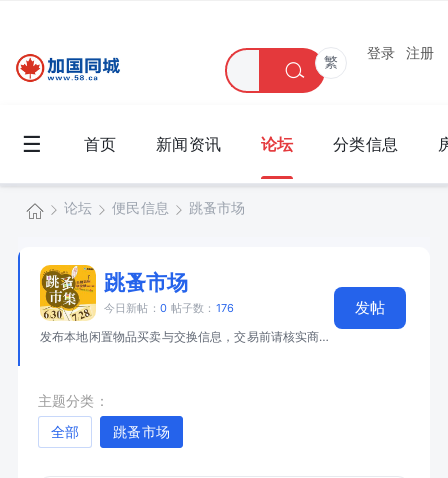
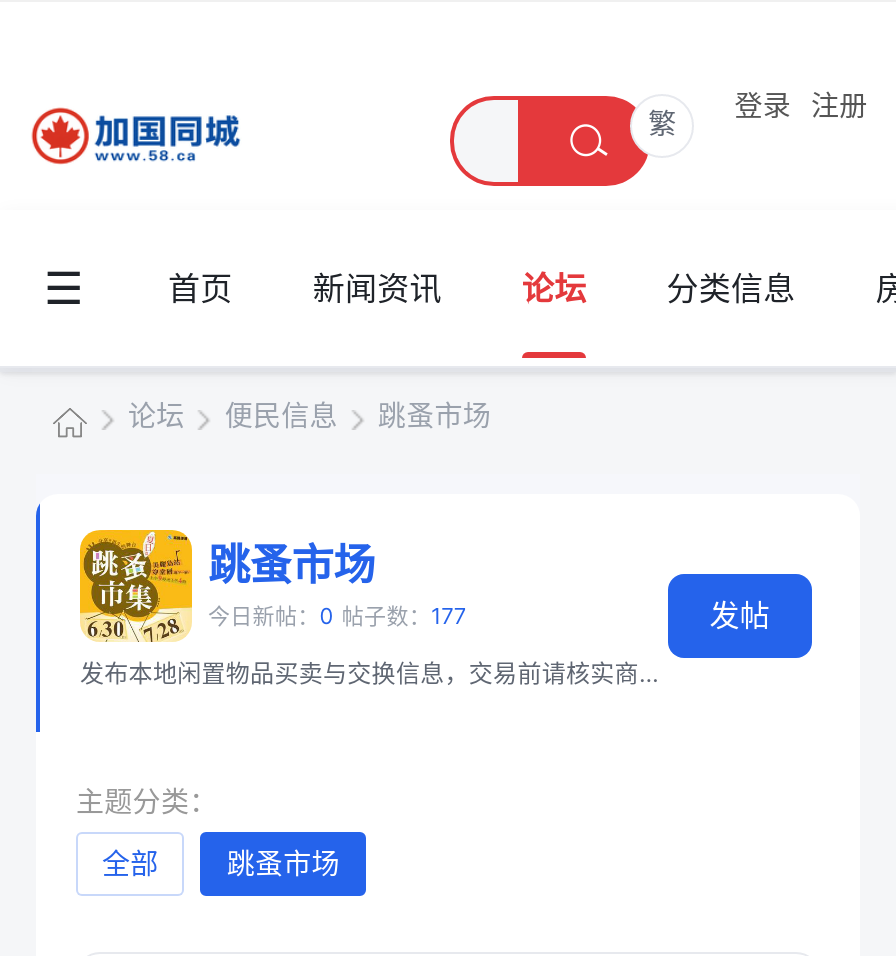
- 今日新帖：0 帖子数：176
+ 今日新帖：0 帖子数：177
